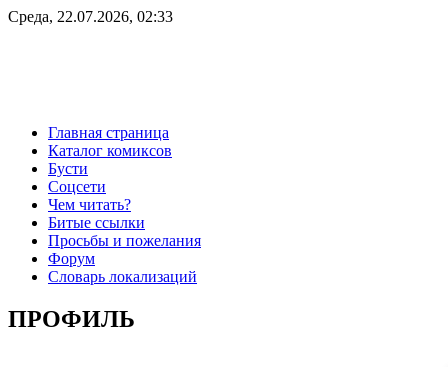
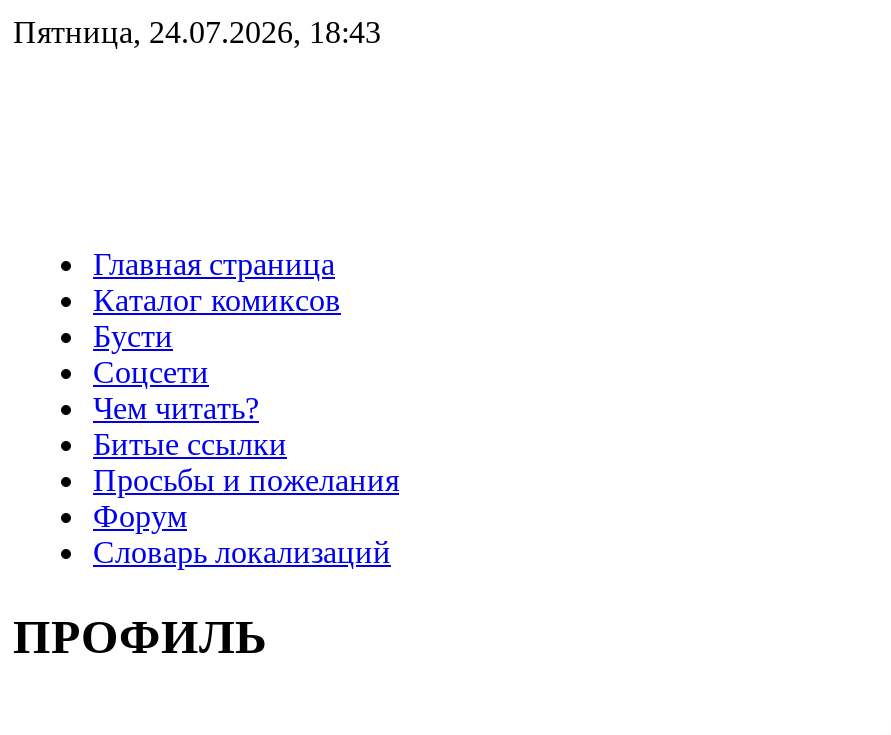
- Среда, 22.07.2026, 02:33
+ Пятница, 24.07.2026, 18:43
